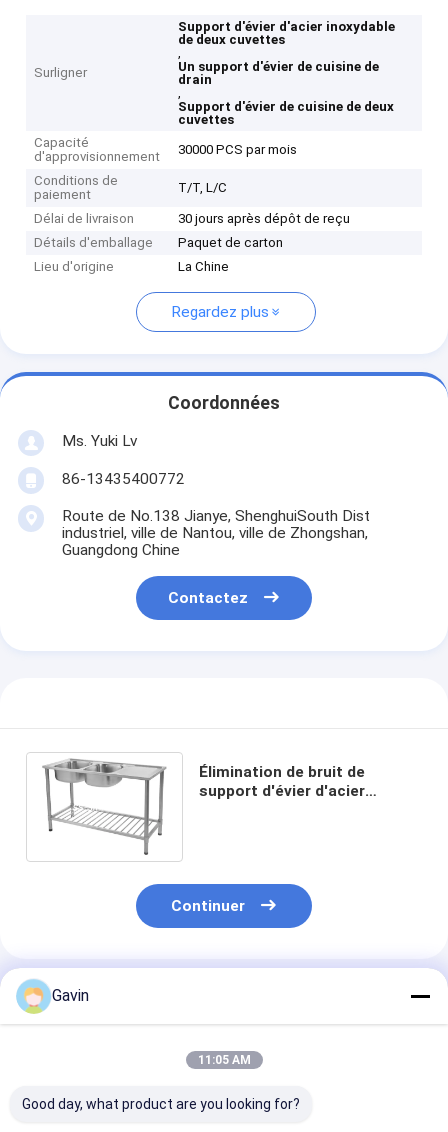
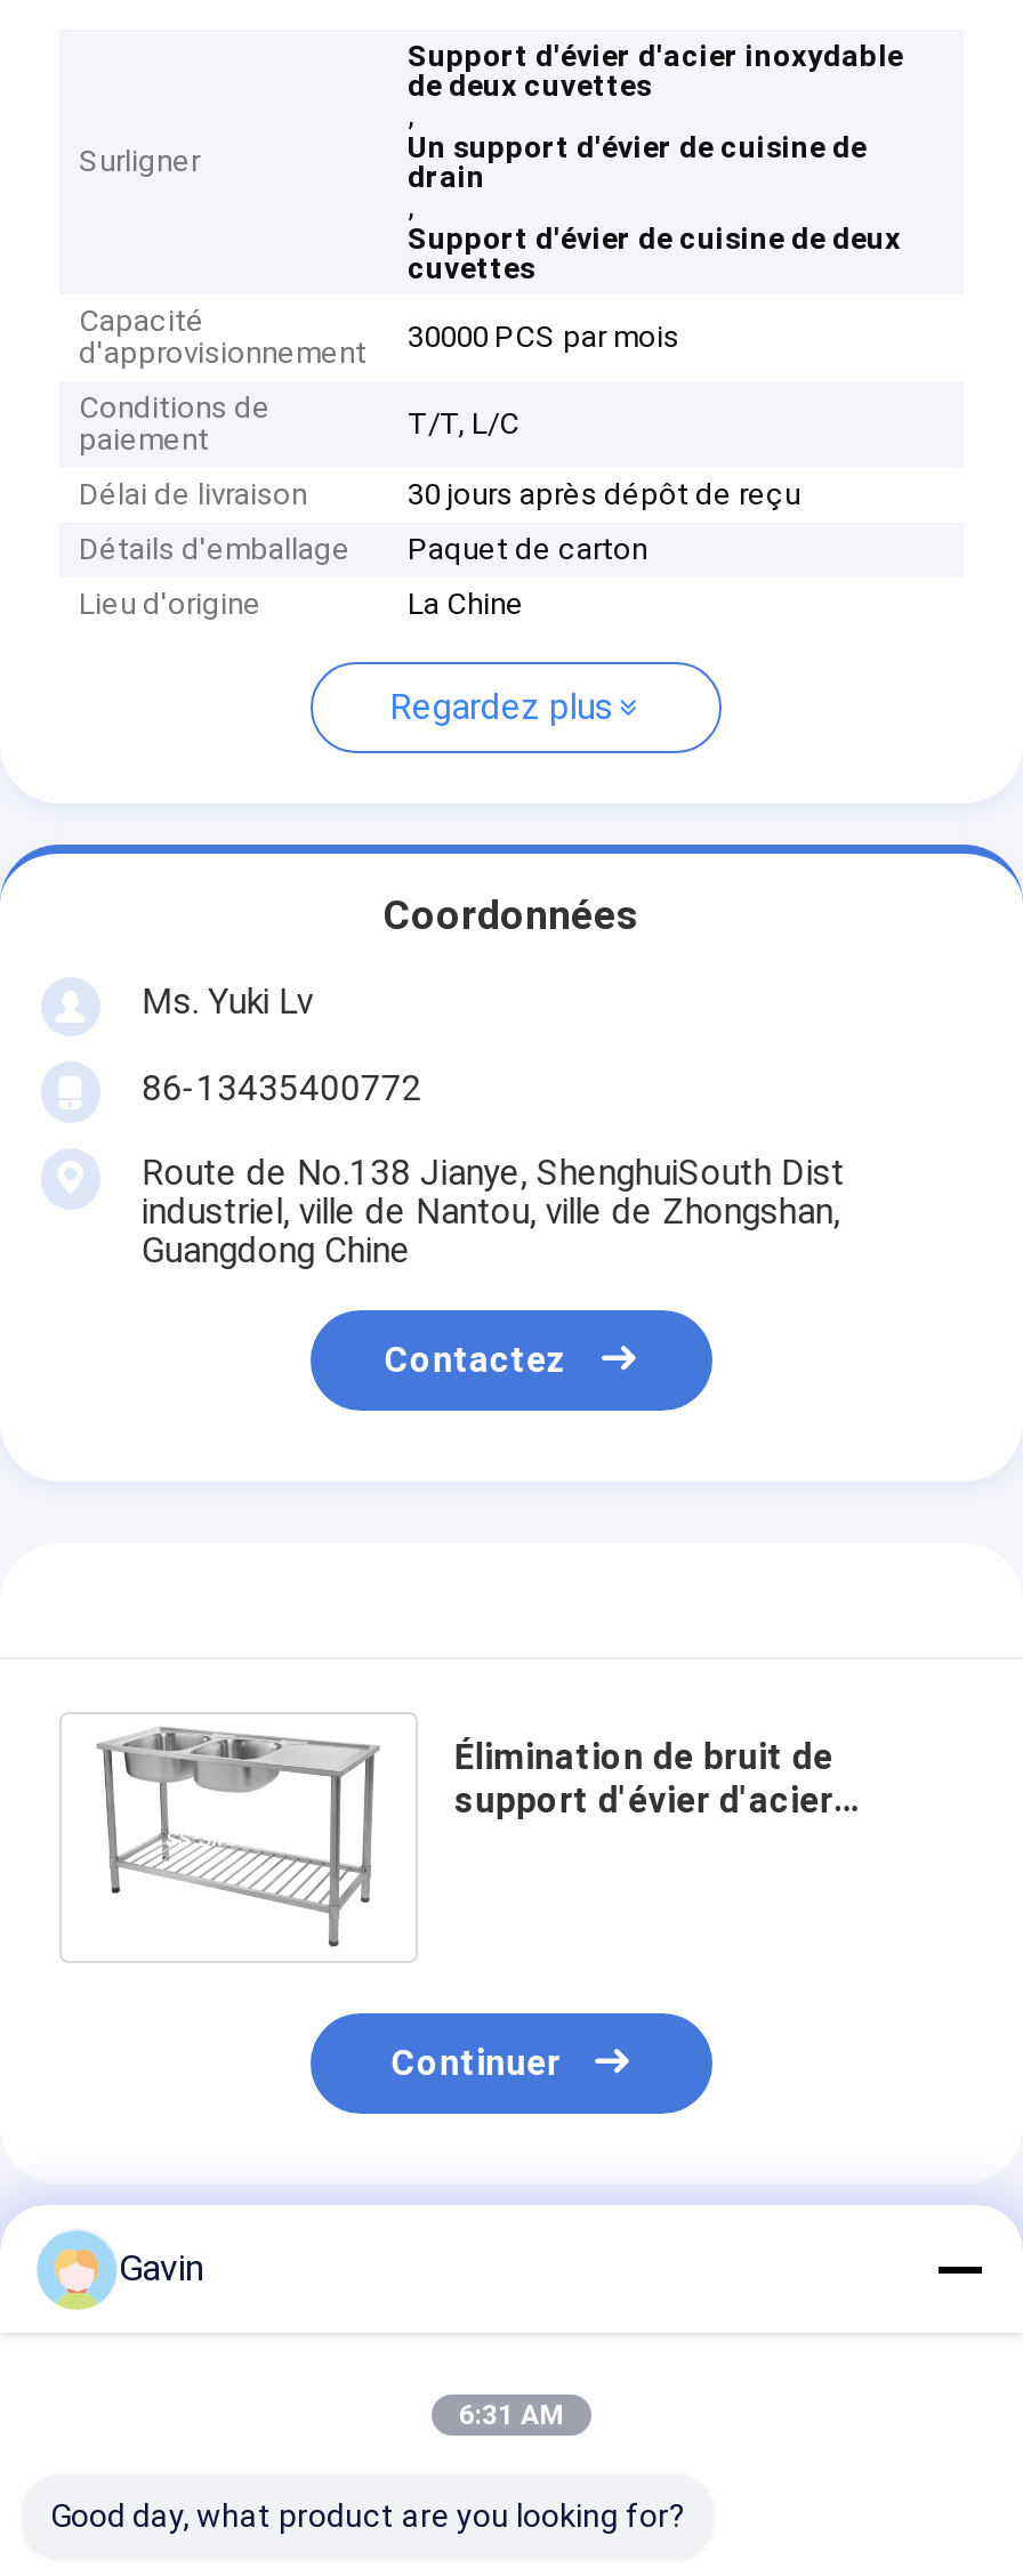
- 11:05 AM
+ 6:31 AM
